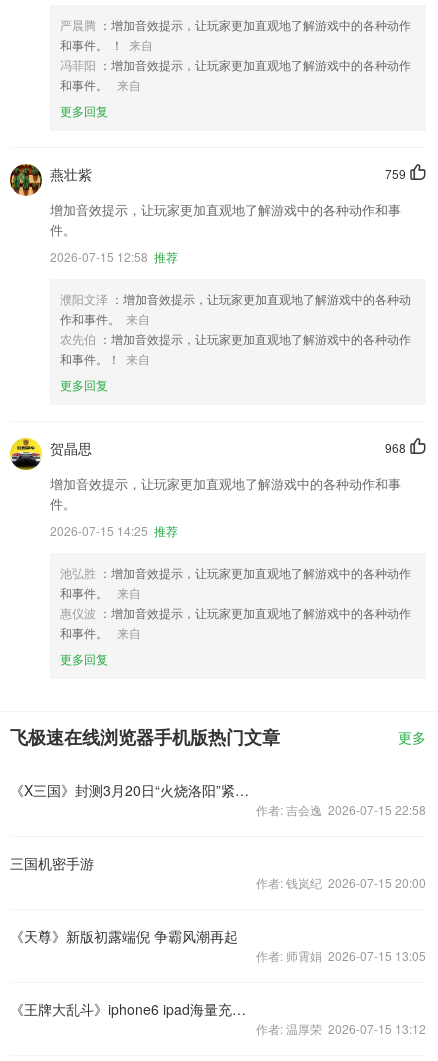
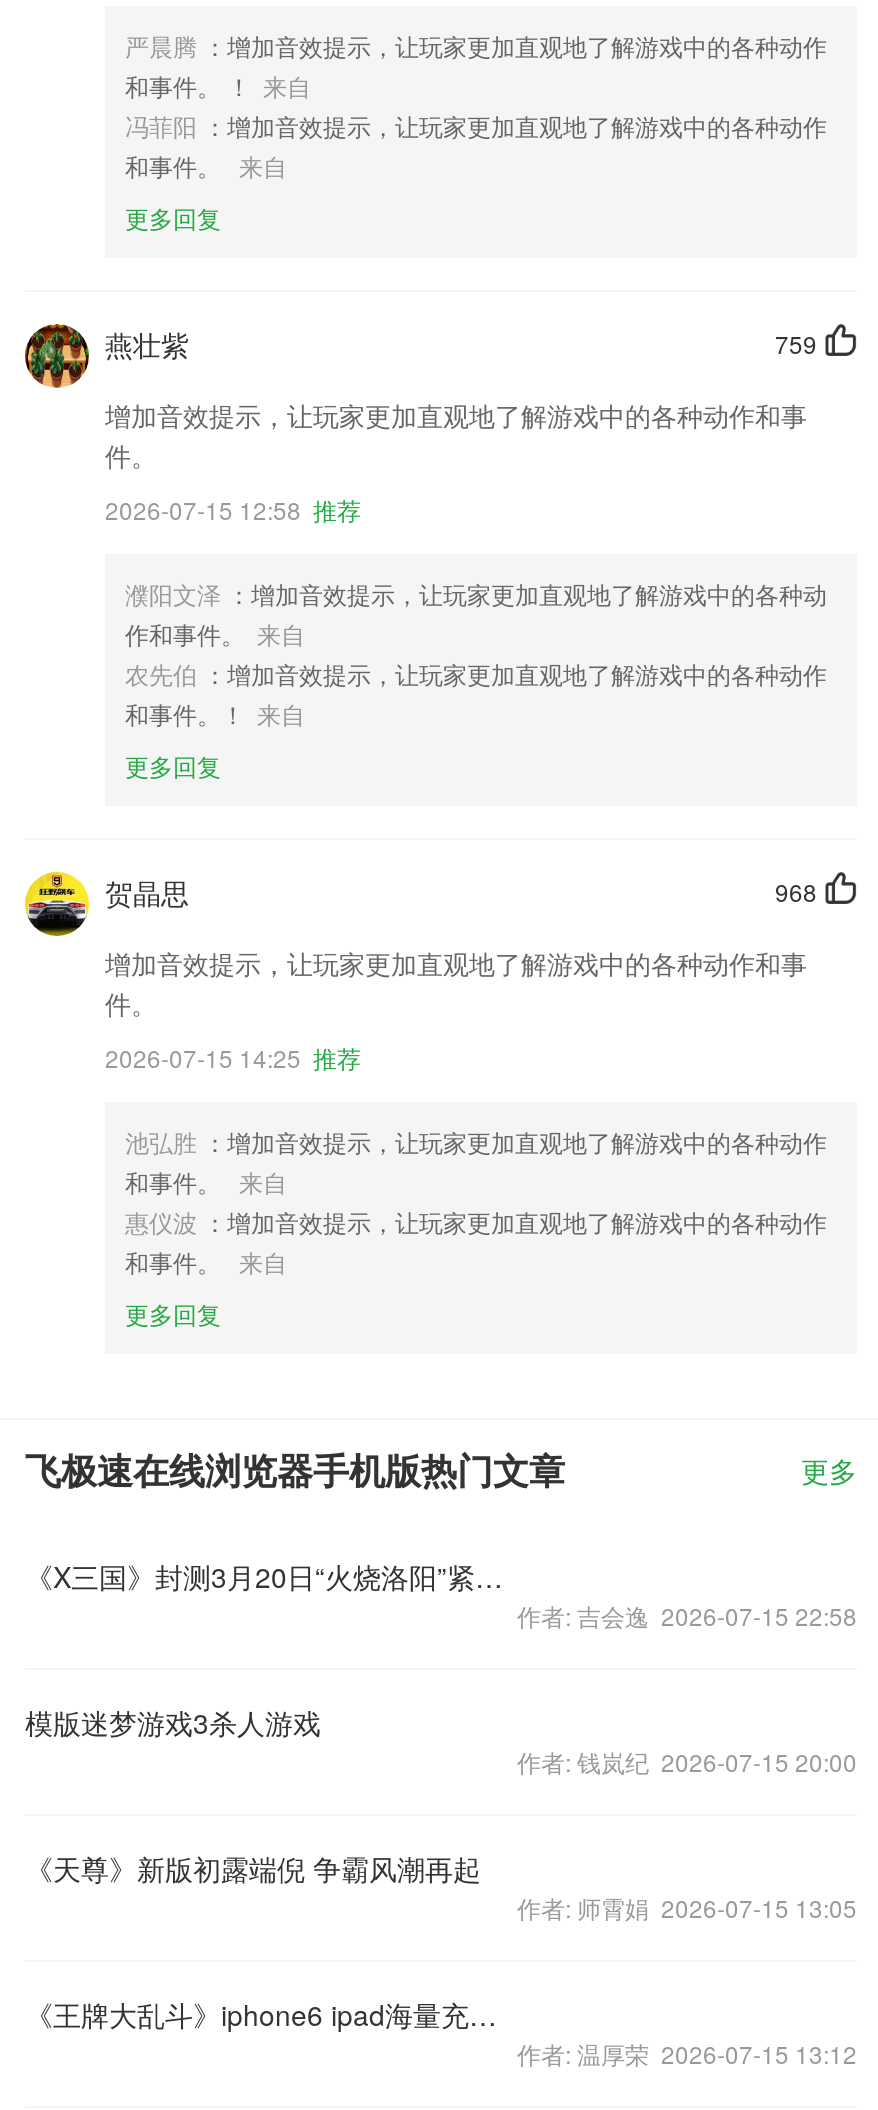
- 三国机密手游
+ 模版迷梦游戏3杀人游戏
